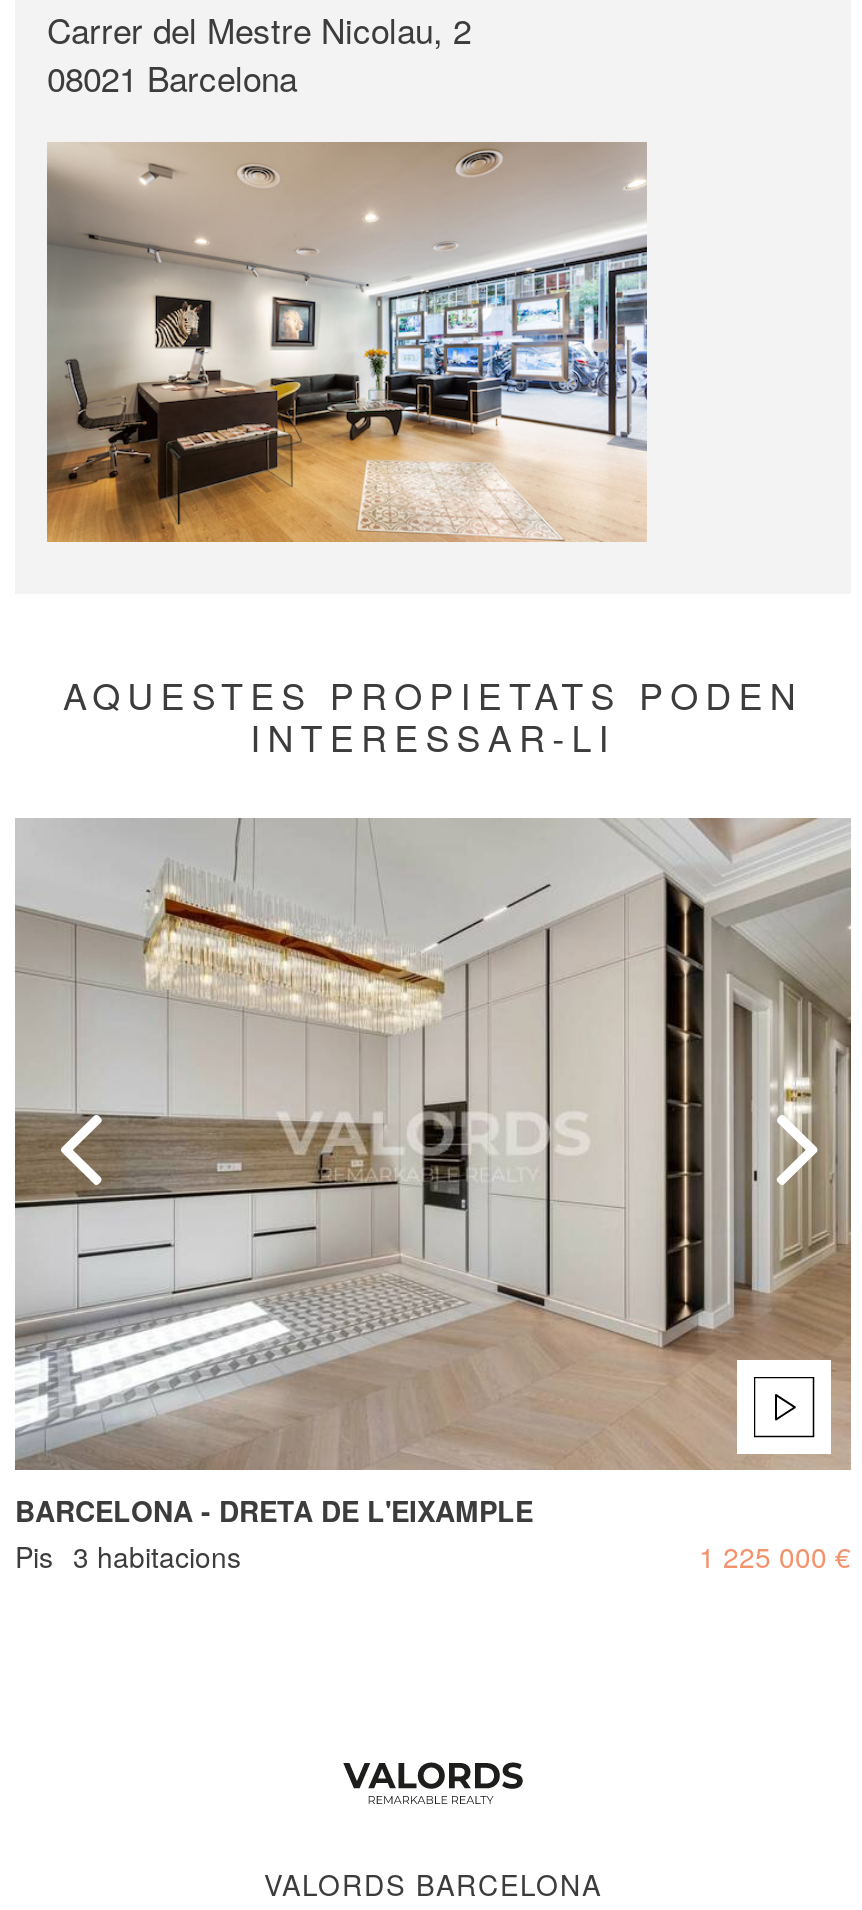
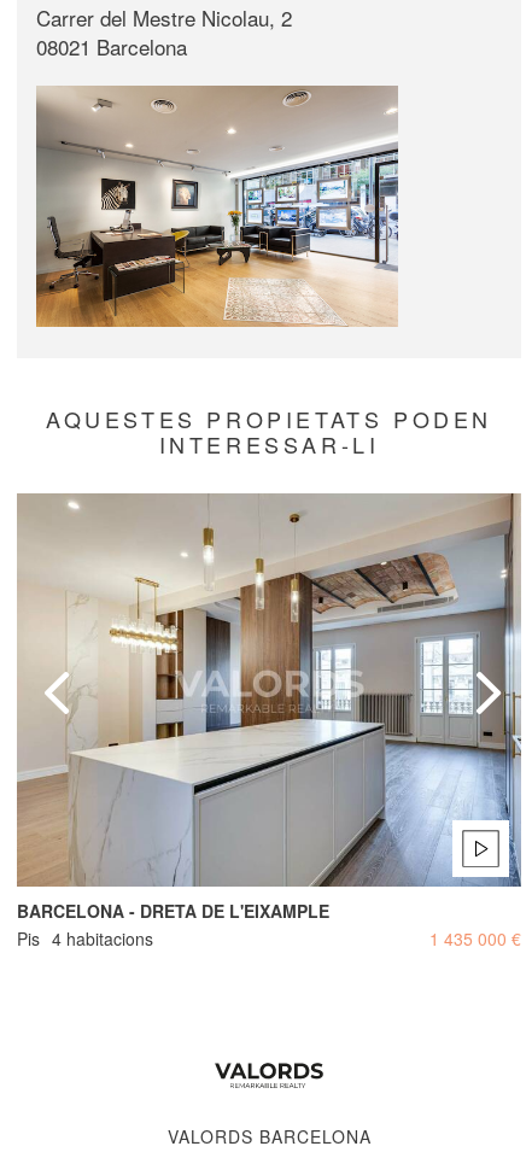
- [image]
- Pis 3 habitacions
+ [image]
+ Pis 4 habitacions

- 1 225 000 €
+ 1 435 000 €
